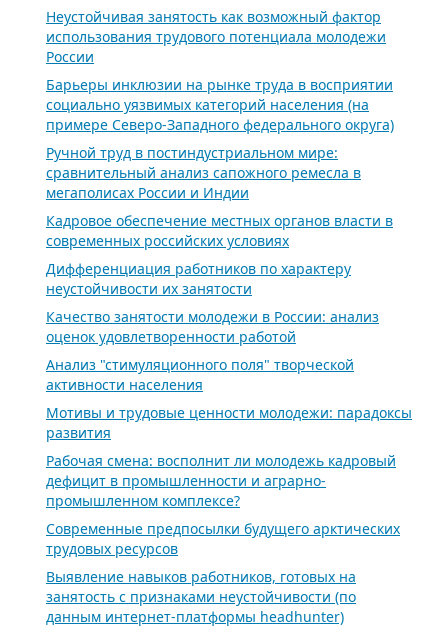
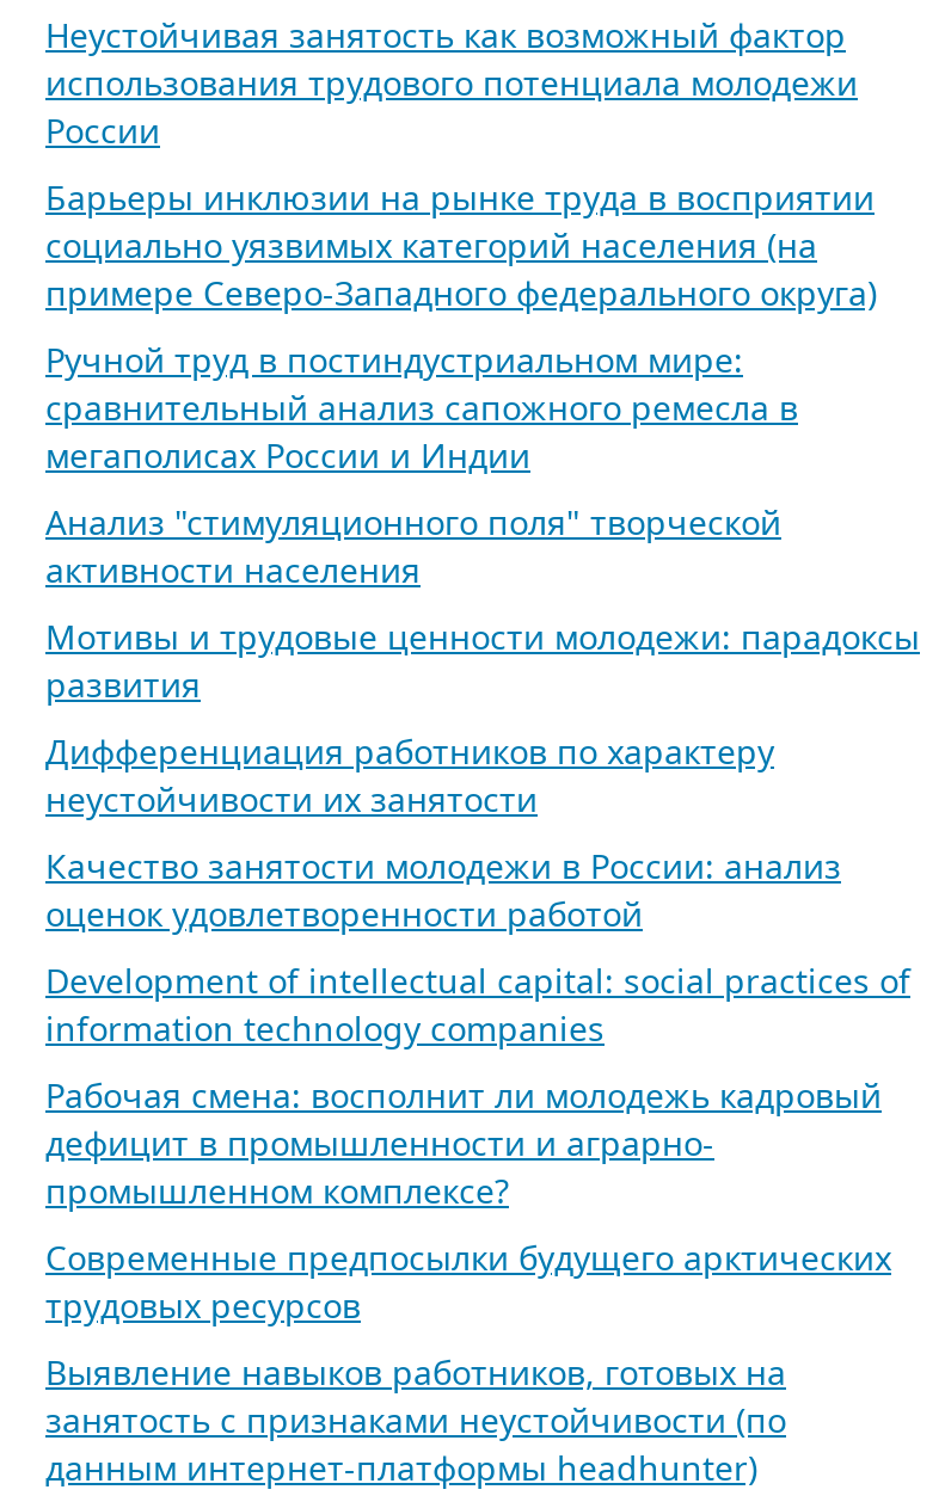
- Кадровое обеспечение местных органов власти в
- современных российских условиях

moved down: Дифференциация работников по характеру | неустойчивости их занятости | Качество занятости молодежи в России: анализ | оценок удовлетворенности работой

+ Development of intellectual capital: social practices of
+ information technology companies

moved up: Анализ "стимуляционного поля" творческой | активности населения | Мотивы и трудовые ценности молодежи: парадоксы | развития
